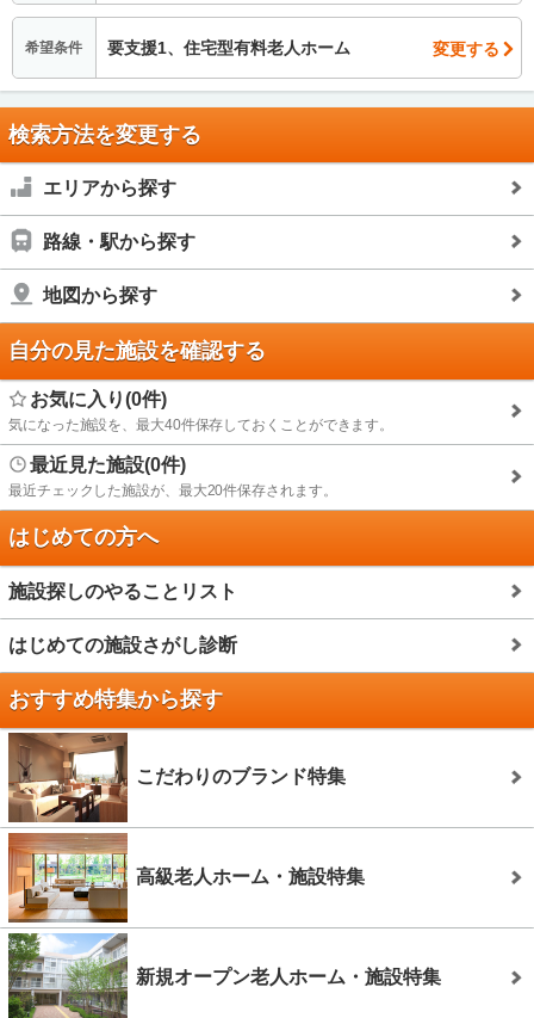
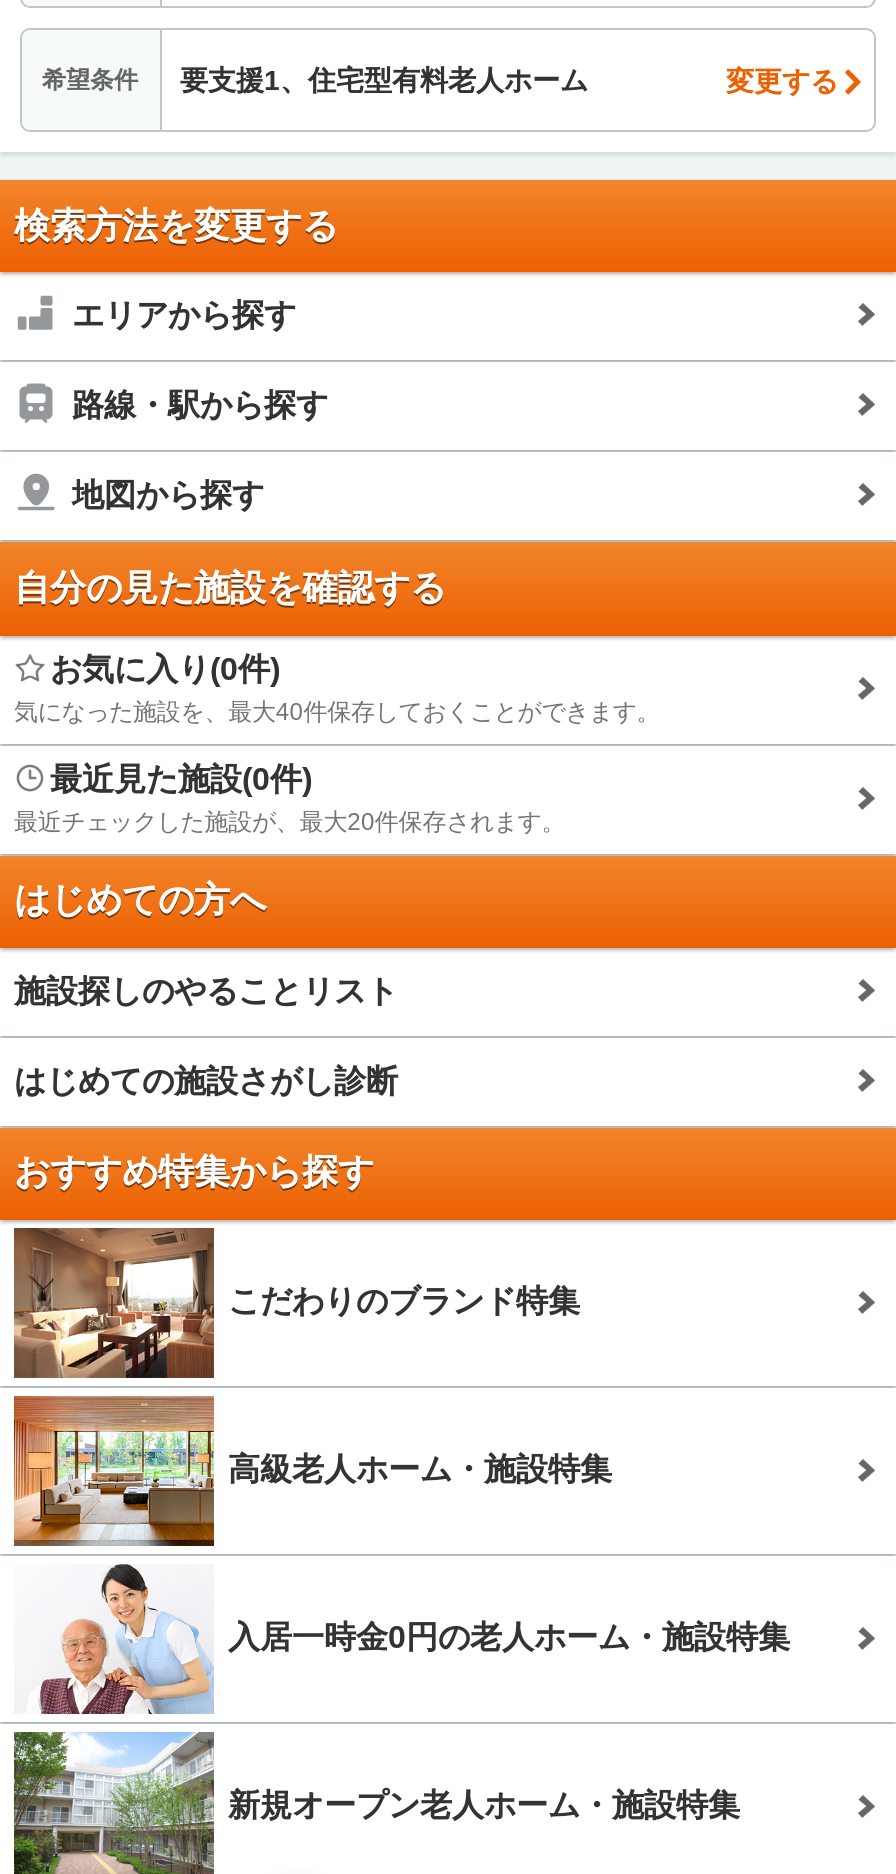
+ [image]
+ 入居一時金0円の老人ホーム・施設特集
